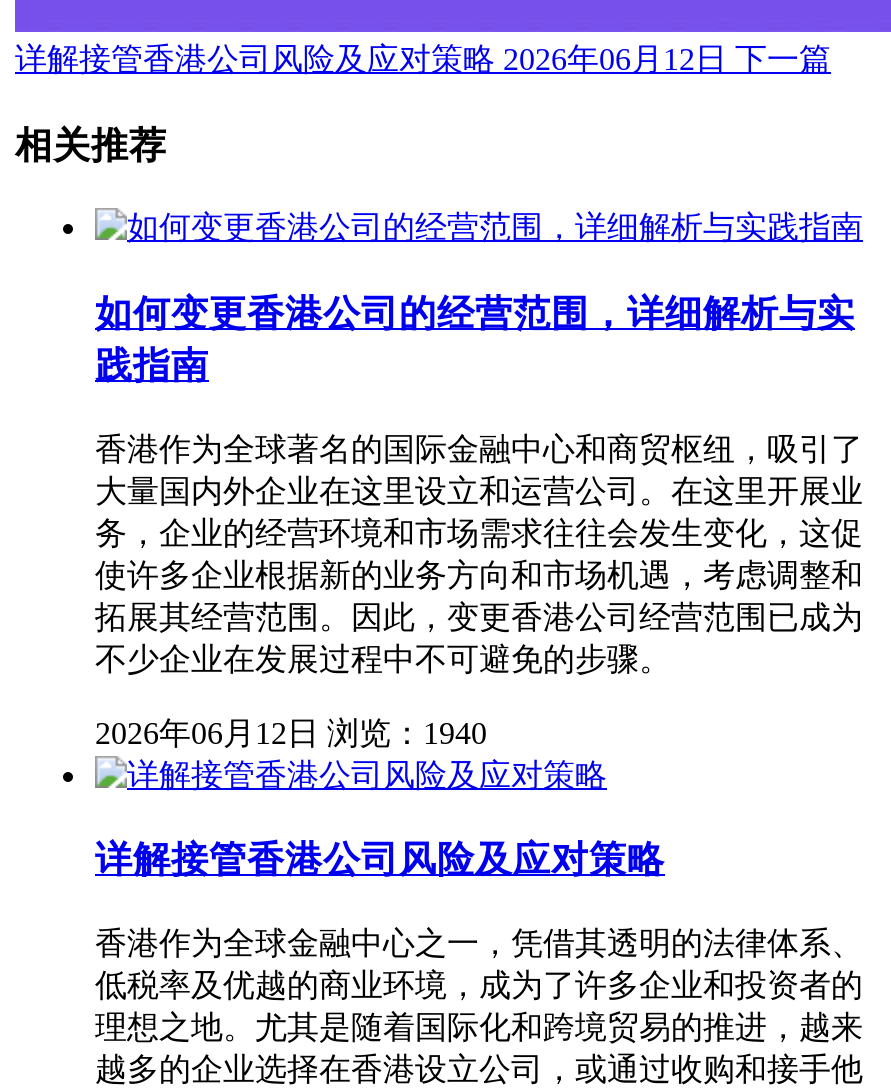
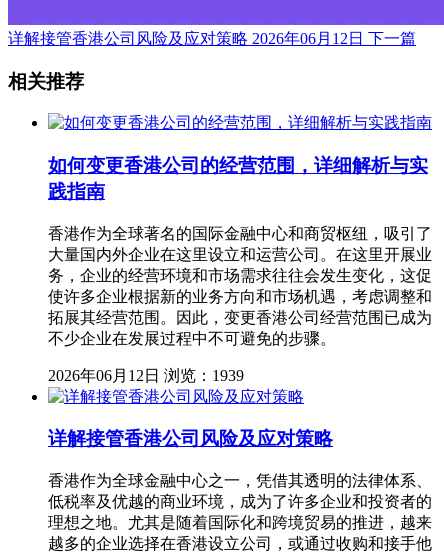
- 2026年06月12日 浏览：1940
+ 2026年06月12日 浏览：1939
